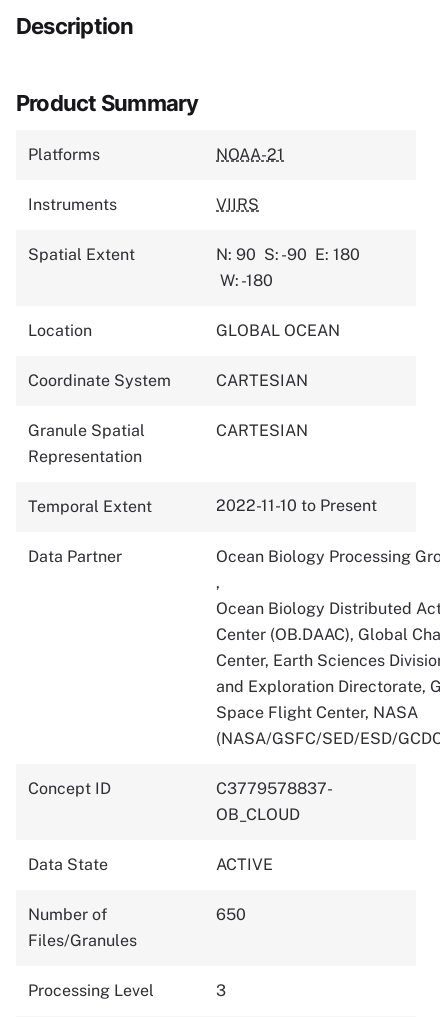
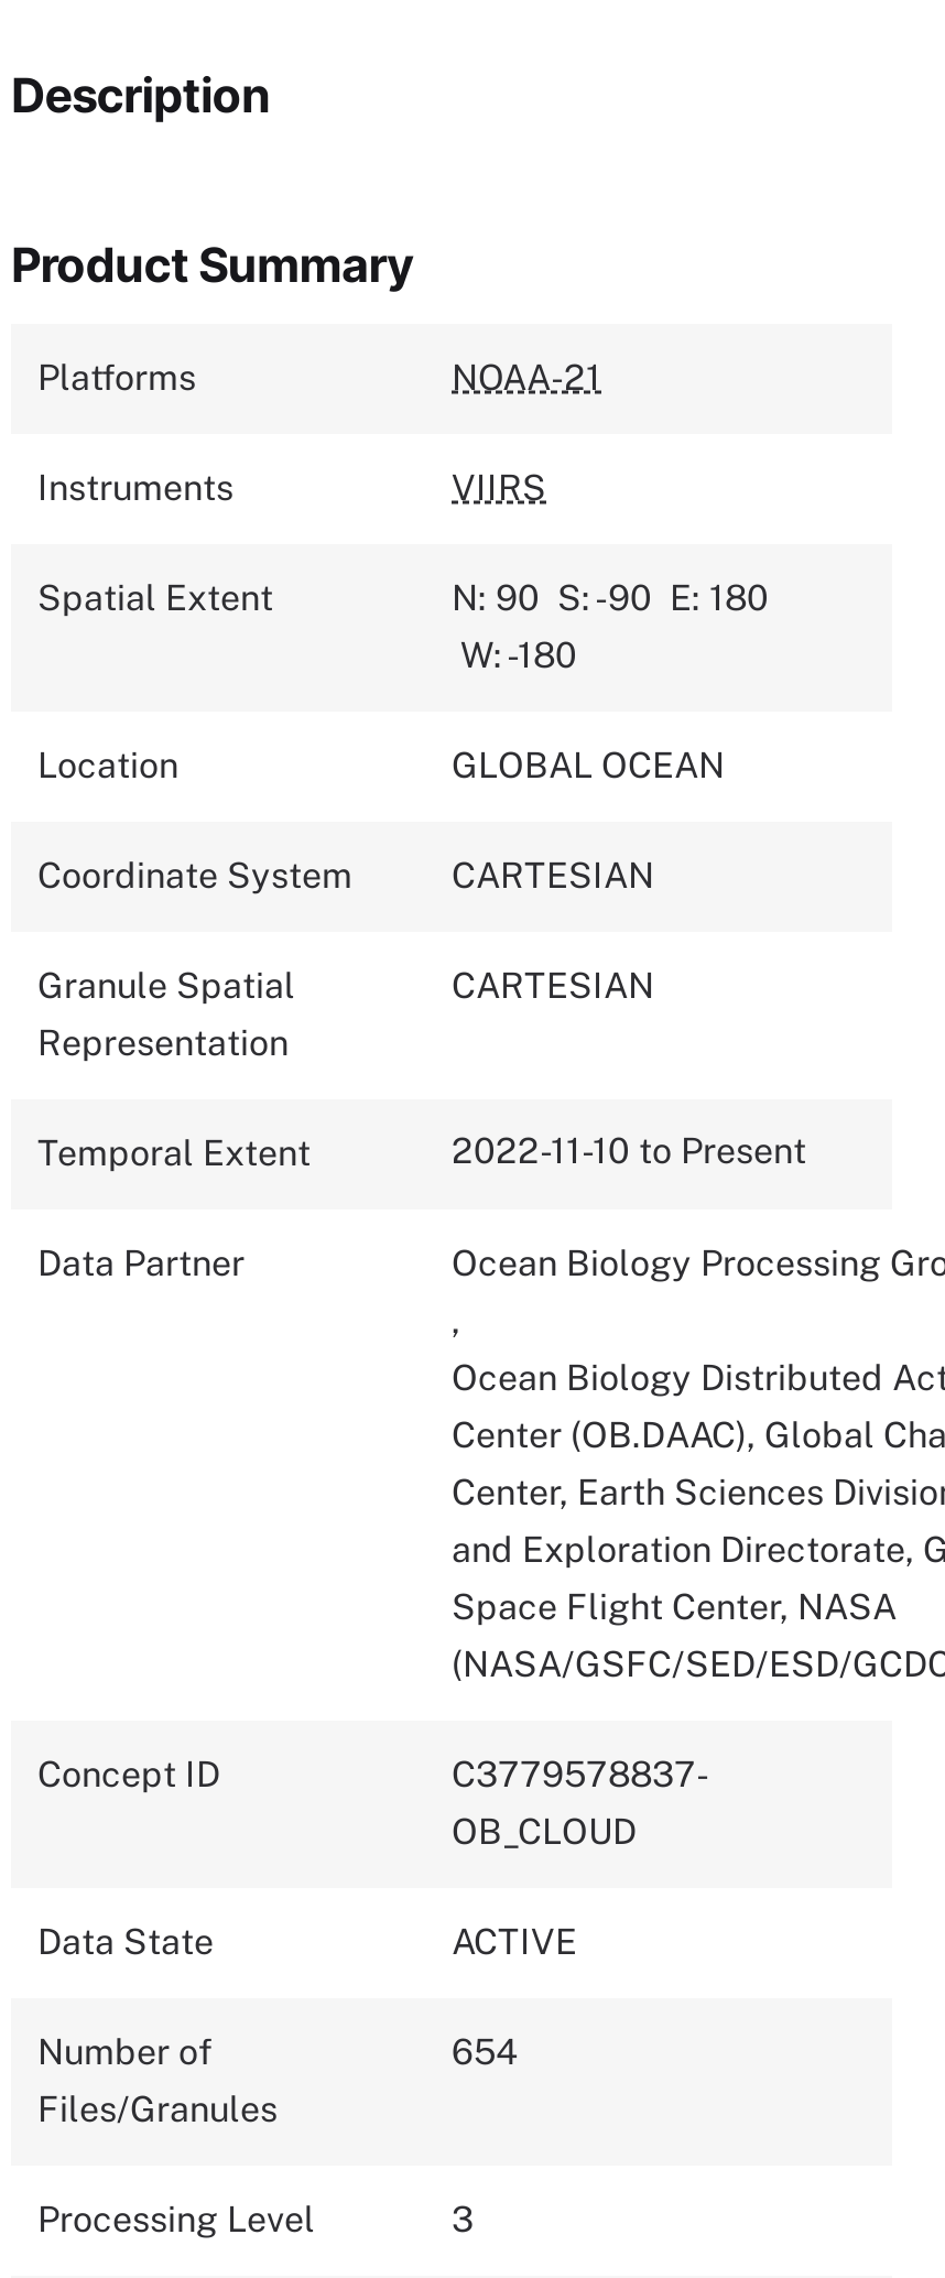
- 650
+ 654
